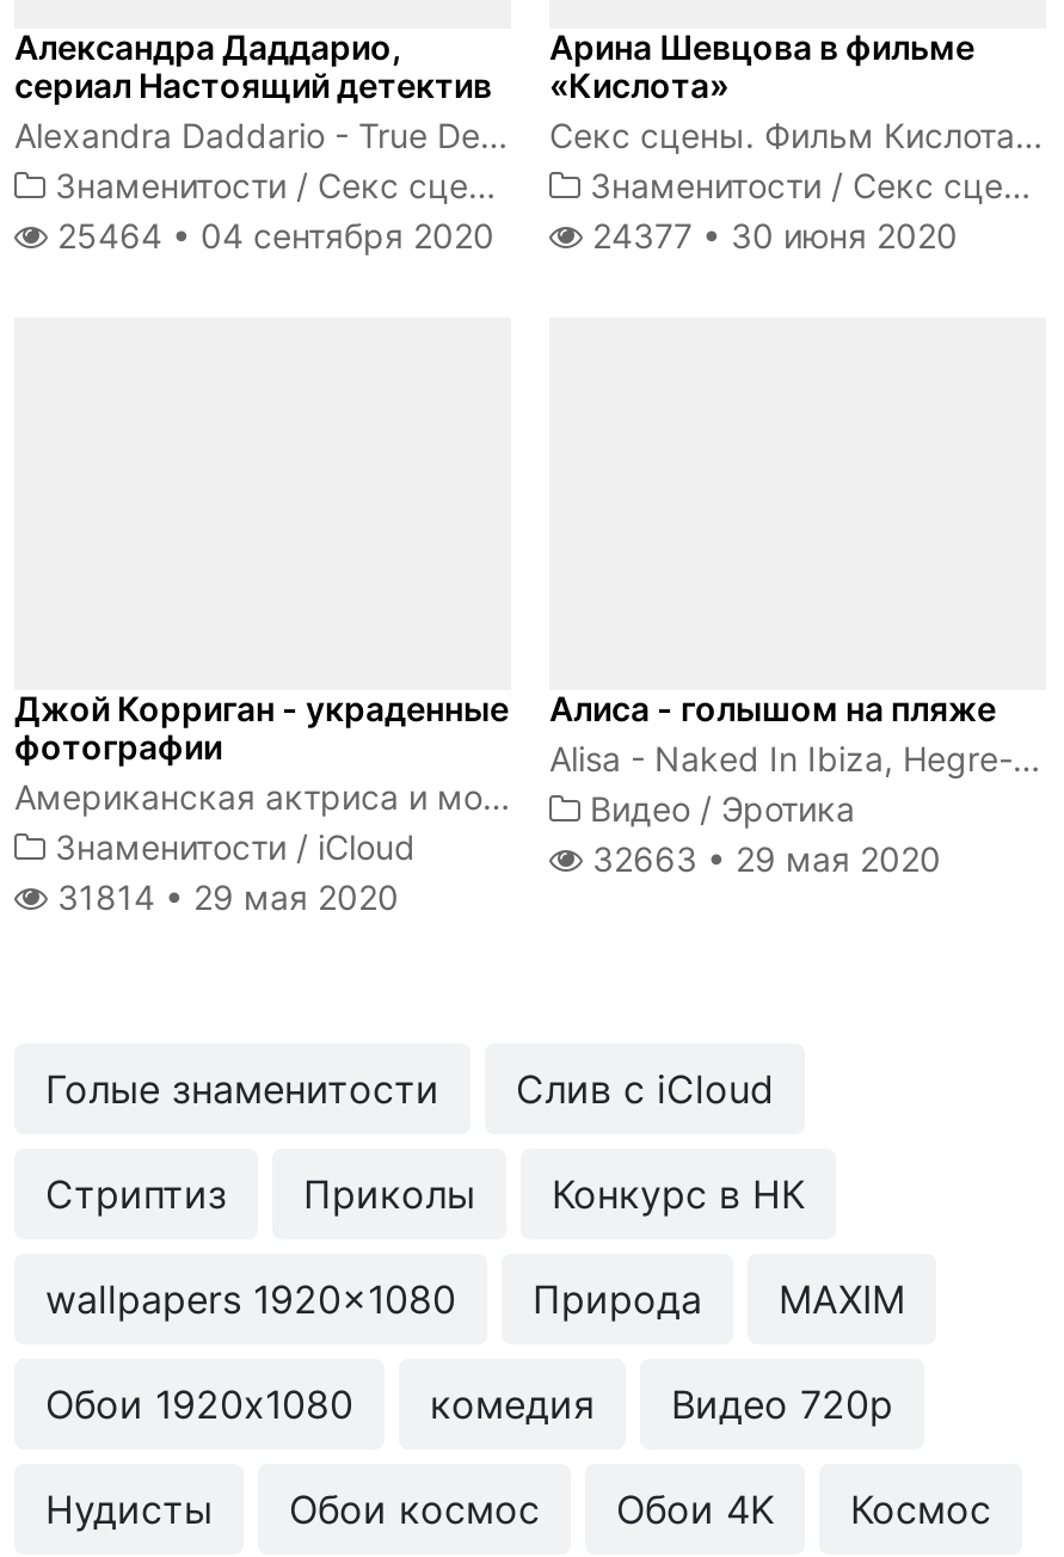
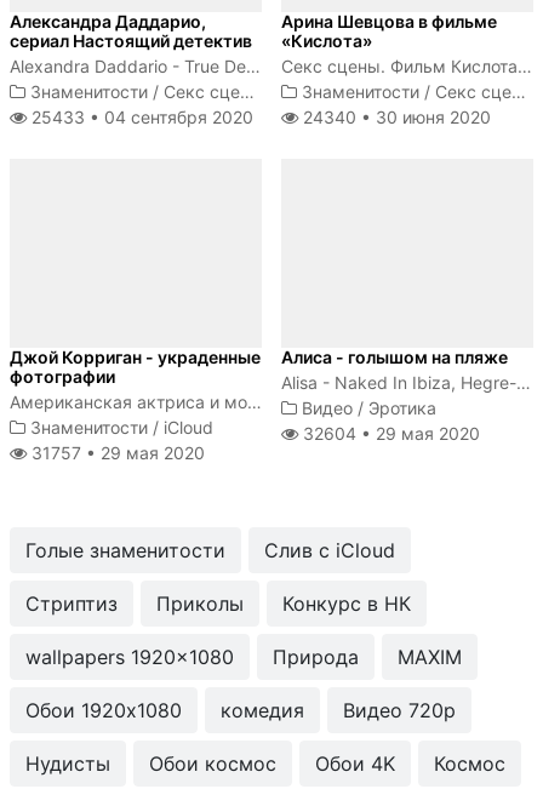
- 25464 • 04 сентября 2020
+ 25433 • 04 сентября 2020

- 24377 • 30 июня 2020
+ 24340 • 30 июня 2020

- 32663 • 29 мая 2020
+ 32604 • 29 мая 2020

- 31814 • 29 мая 2020
+ 31757 • 29 мая 2020
